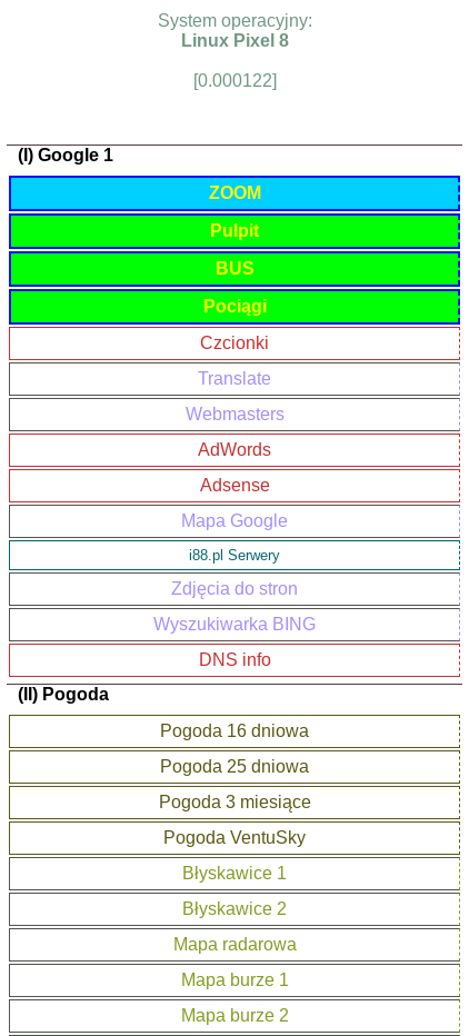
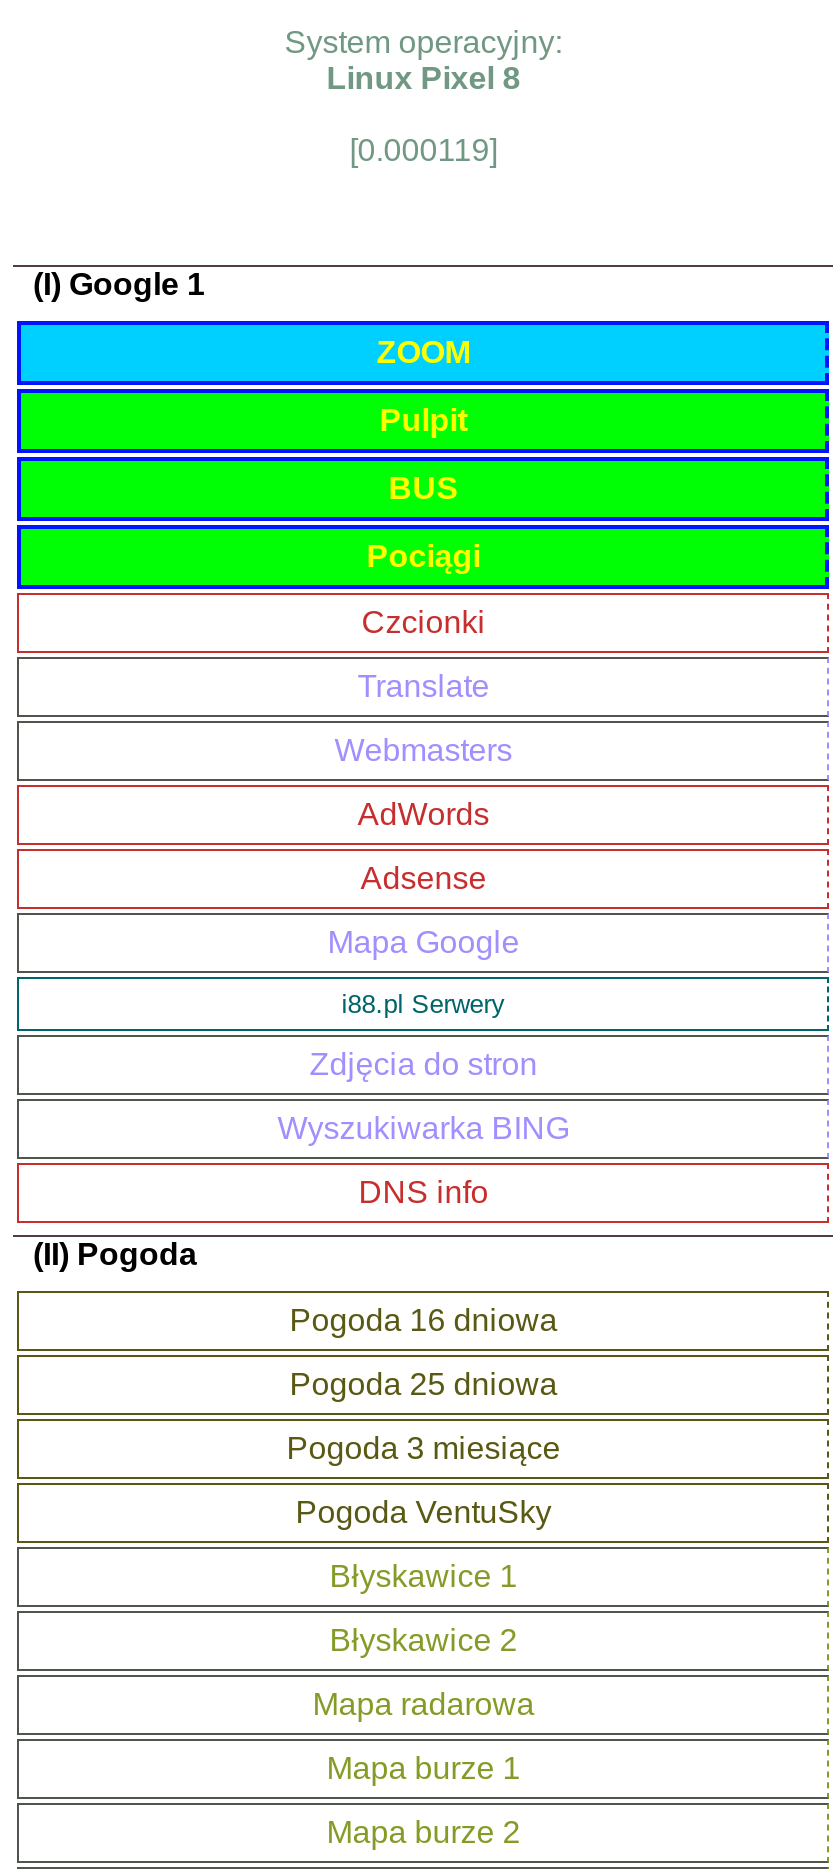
- [0.000122]
+ [0.000119]
